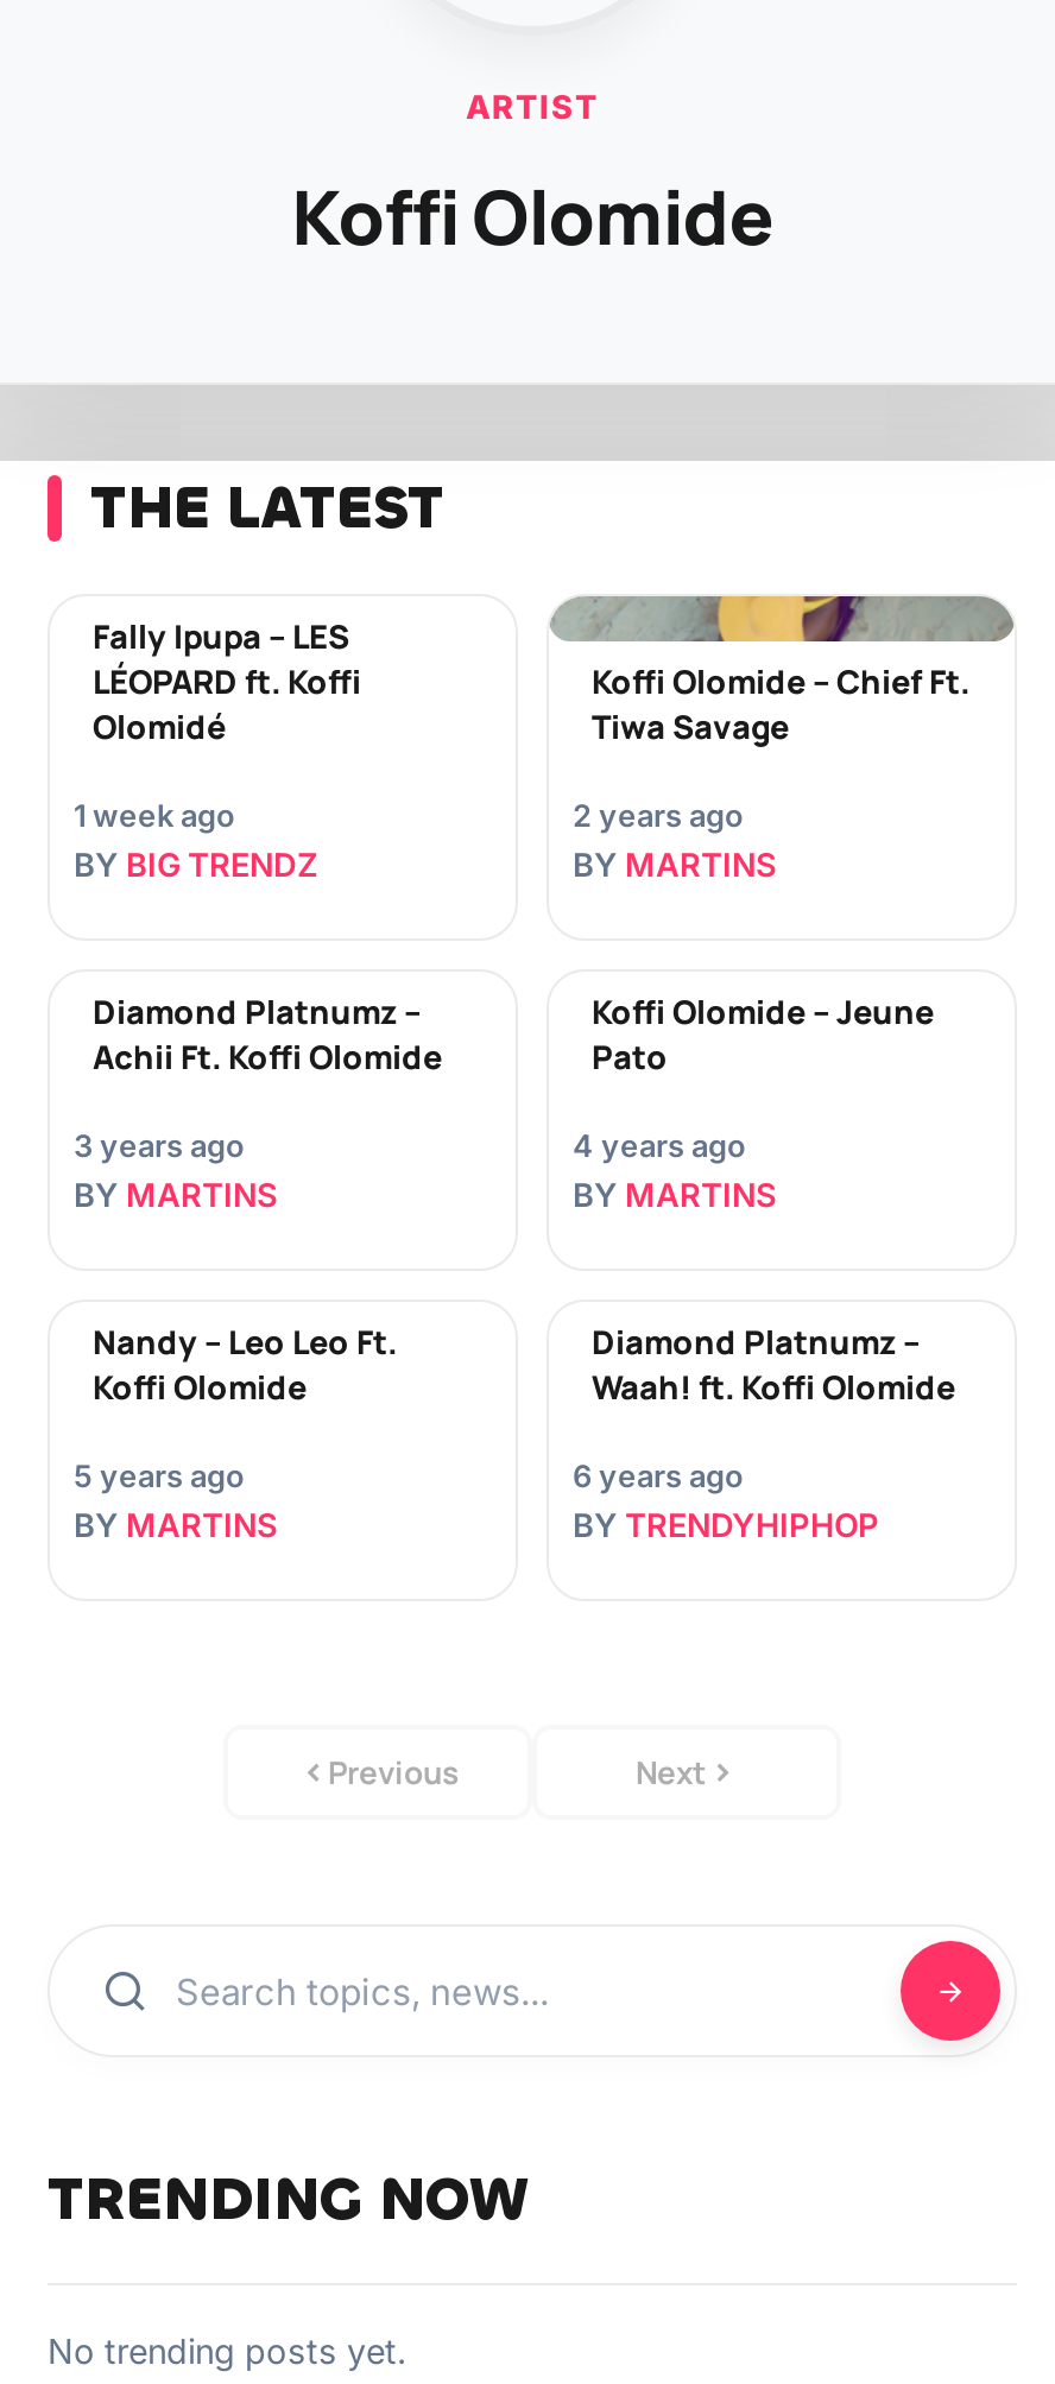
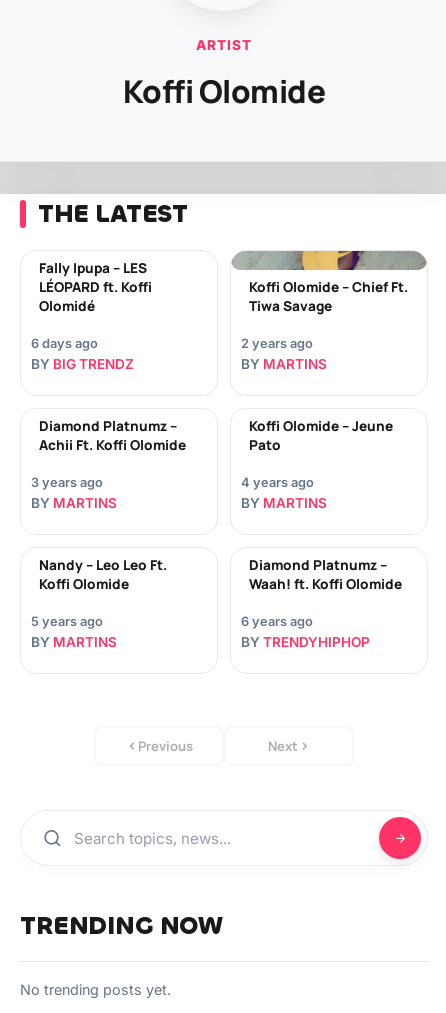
- 1 week ago
+ 6 days ago
